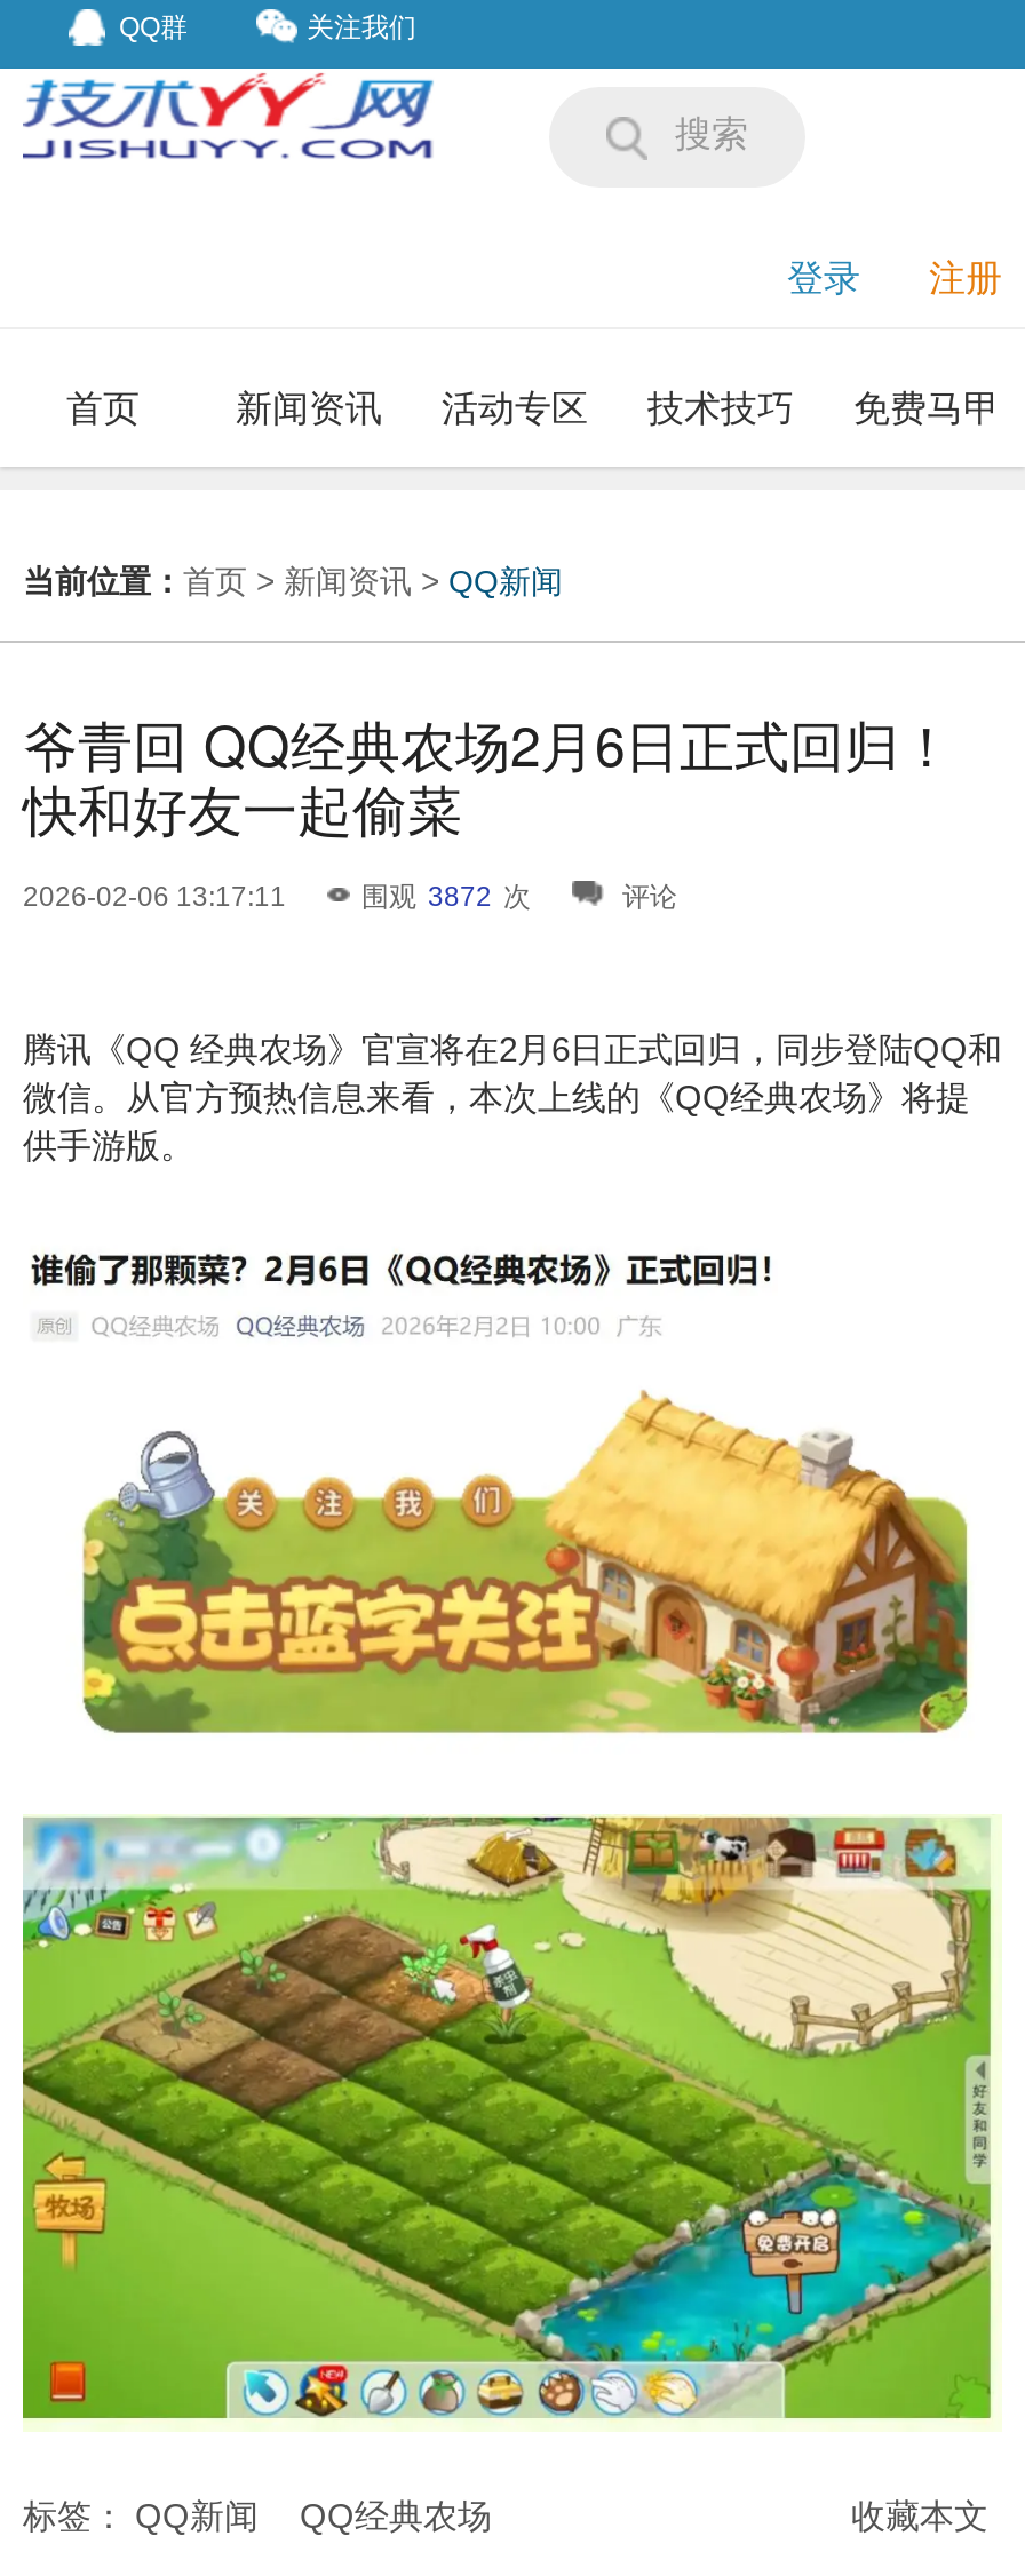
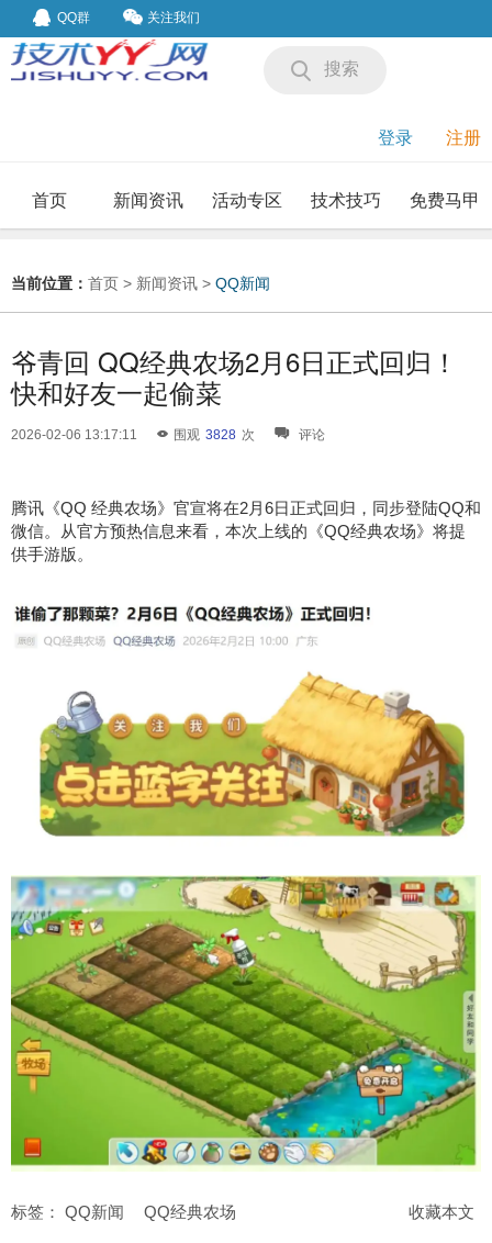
- 围观 3872 次
+ 围观 3828 次
